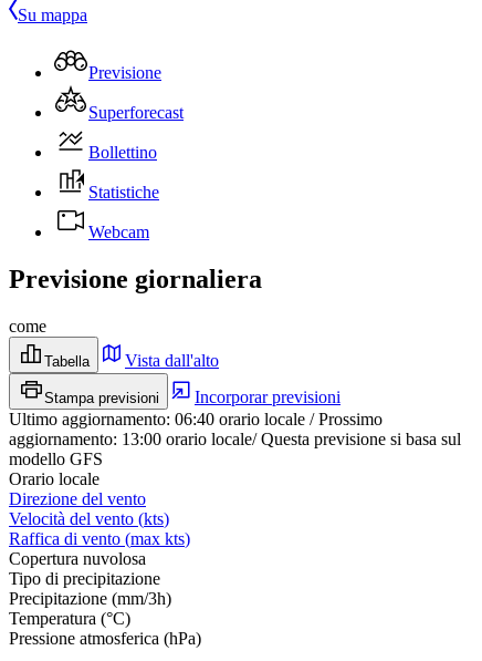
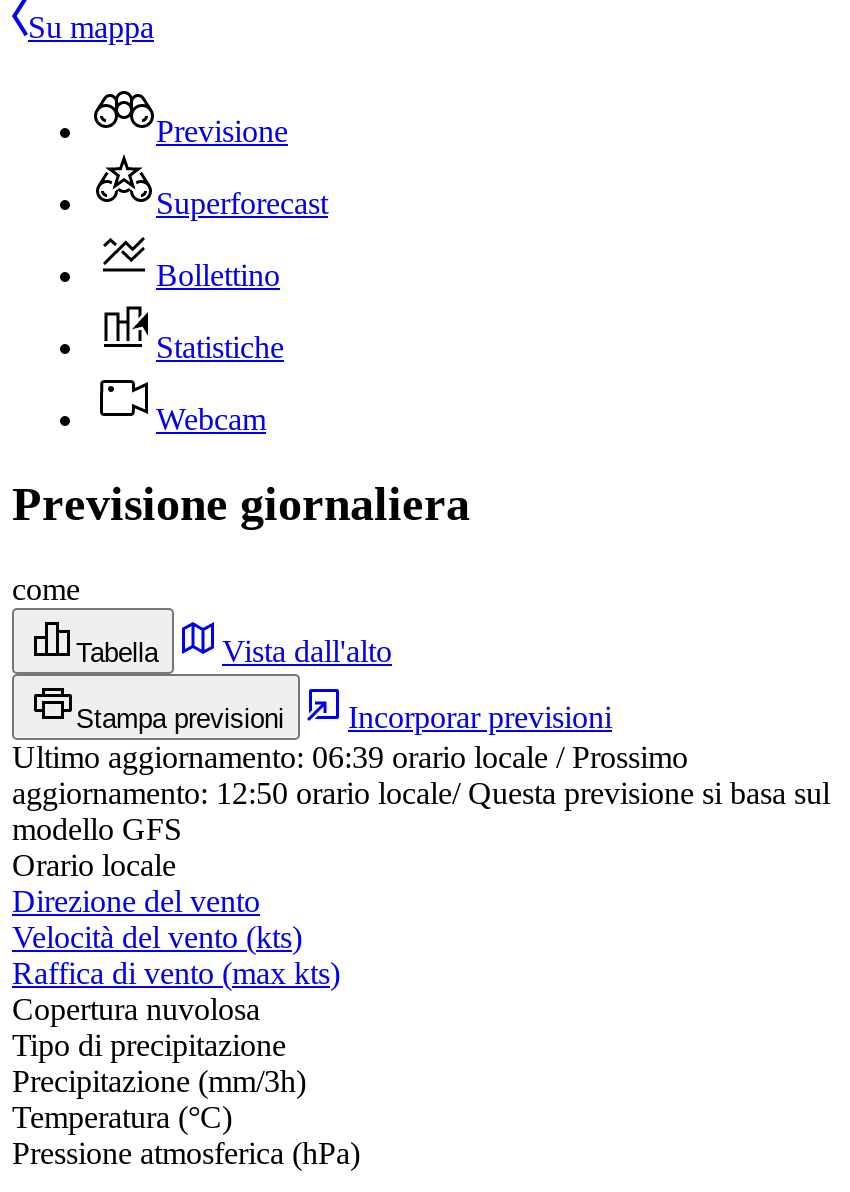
- Ultimo aggiornamento: 06:40 orario locale / Prossimo
+ Ultimo aggiornamento: 06:39 orario locale / Prossimo

- aggiornamento: 13:00 orario locale/ Questa previsione si basa sul
+ aggiornamento: 12:50 orario locale/ Questa previsione si basa sul
